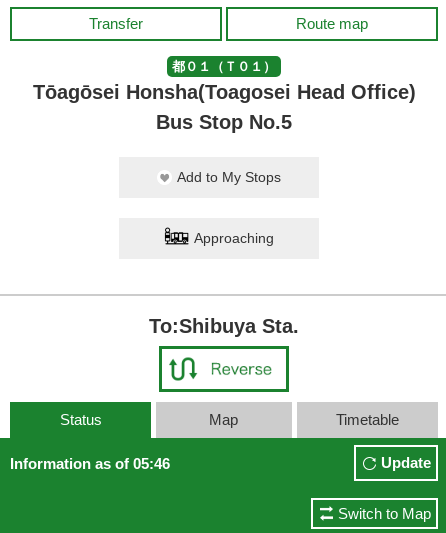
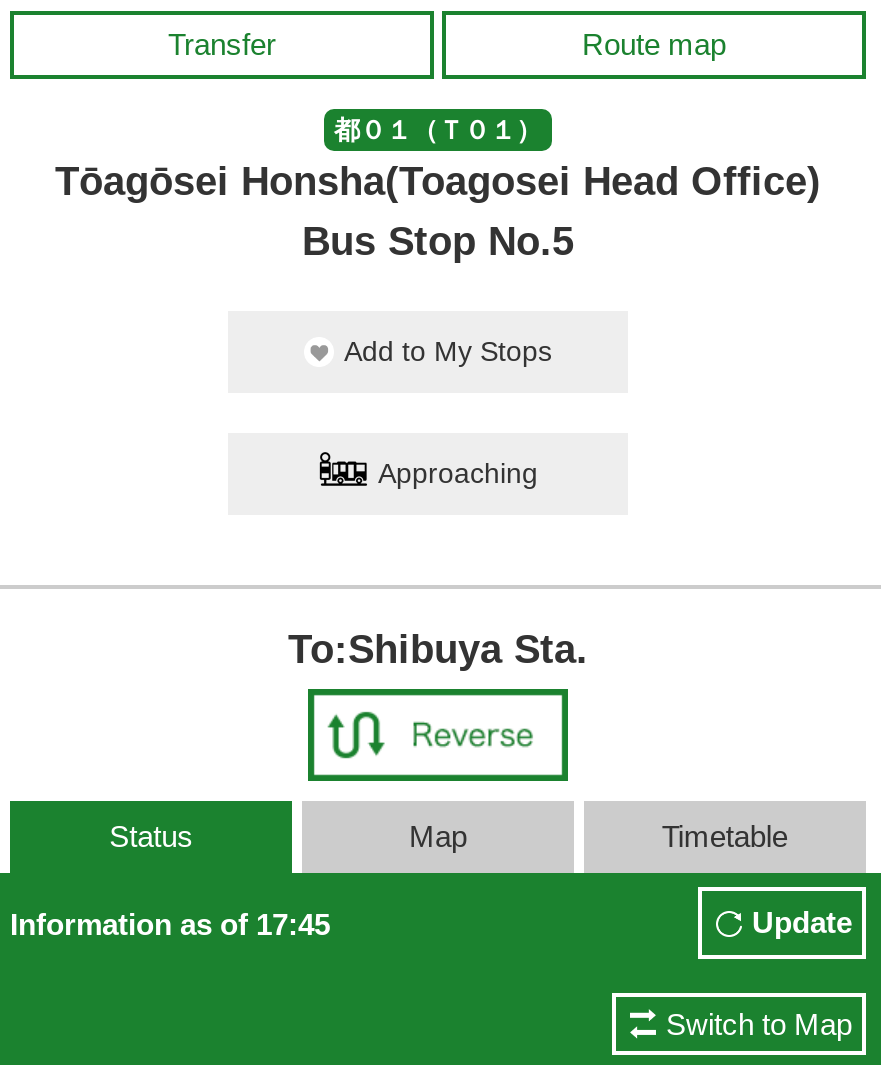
- Information as of 05:46
+ Information as of 17:45
